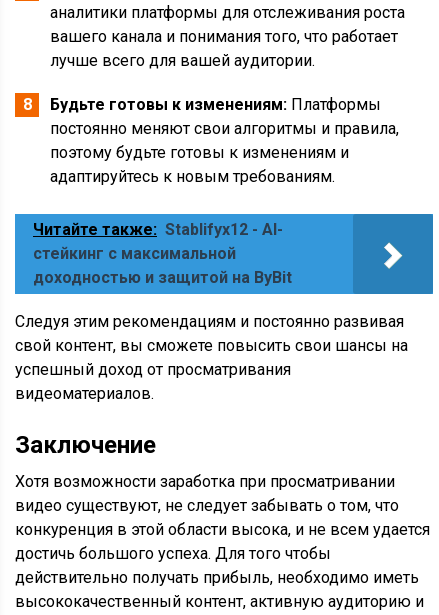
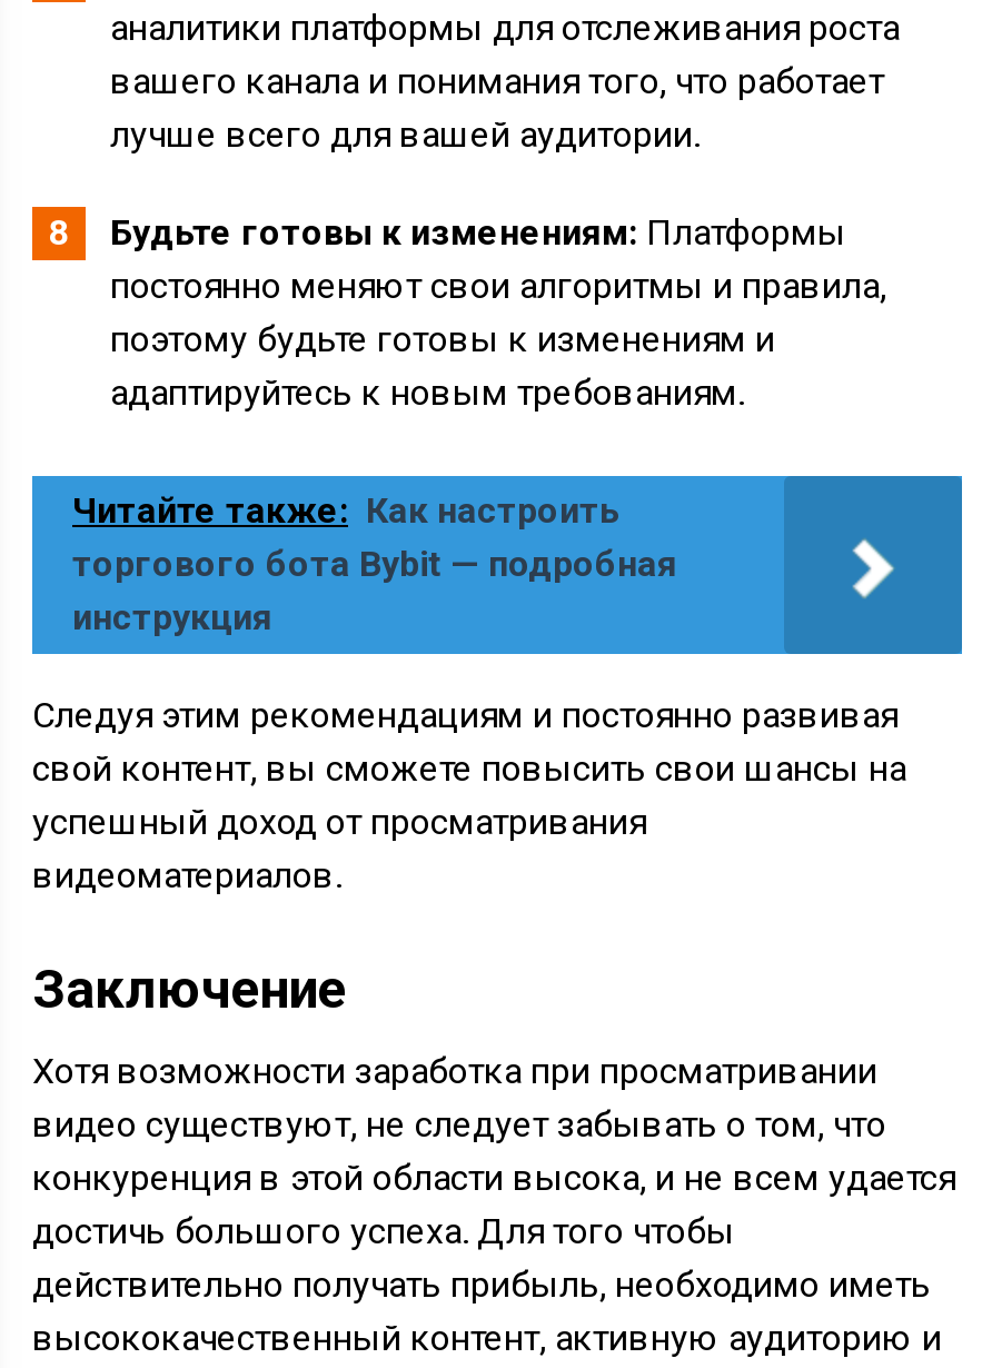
- Читайте также: Stablifyx12 - AI-
- стейкинг с максимальной
- доходностью и защитой на ByBit
+ Читайте также: Как настроить
+ торгового бота Bybit — подробная
+ инструкция
